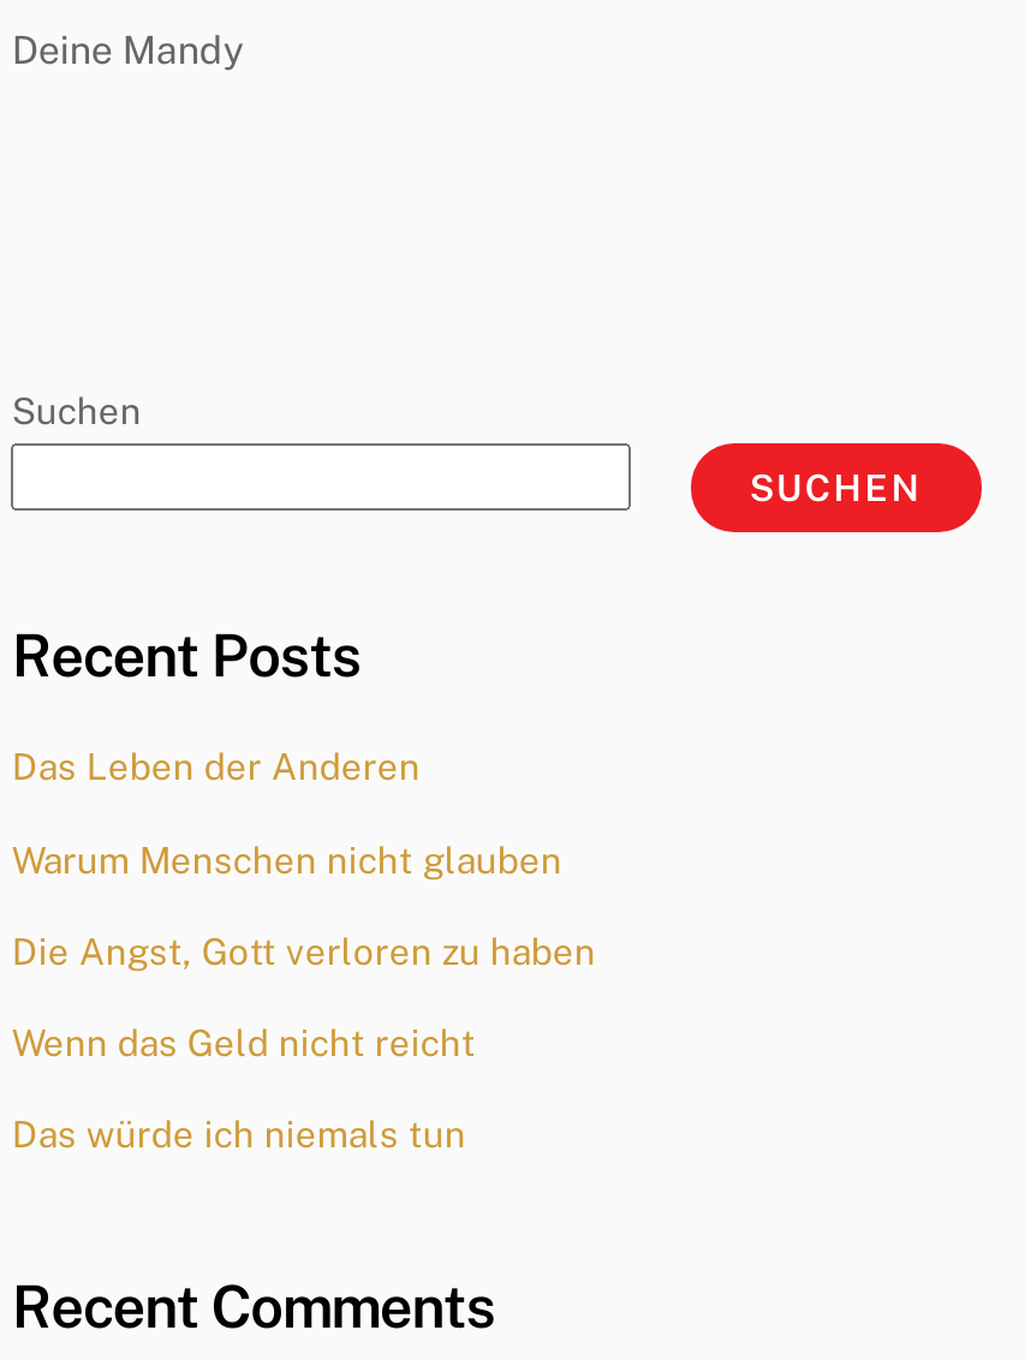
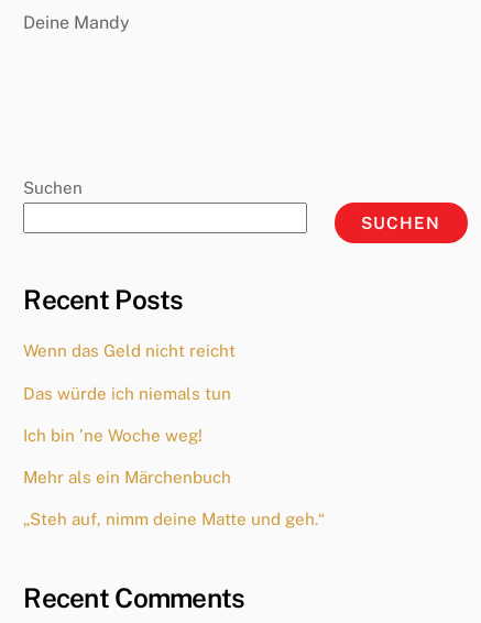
- Das Leben der Anderen
- Warum Menschen nicht glauben
- Die Angst, Gott verloren zu haben

moved up: Wenn das Geld nicht reicht | Das würde ich niemals tun

+ Ich bin ’ne Woche weg!
+ Mehr als ein Märchenbuch
+ „Steh auf, nimm deine Matte und geh.“
